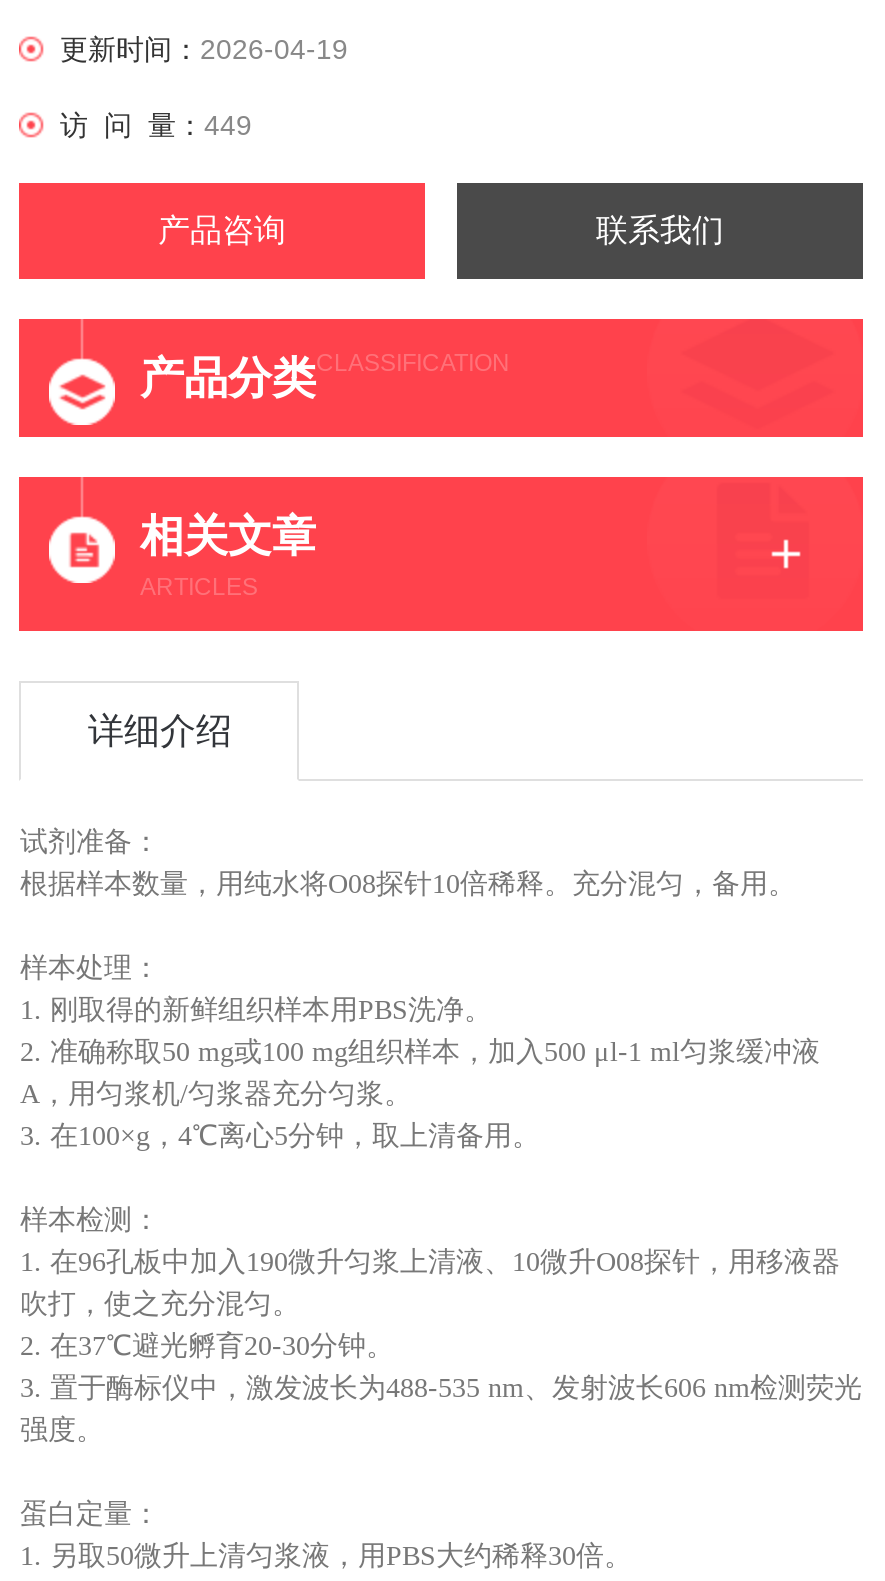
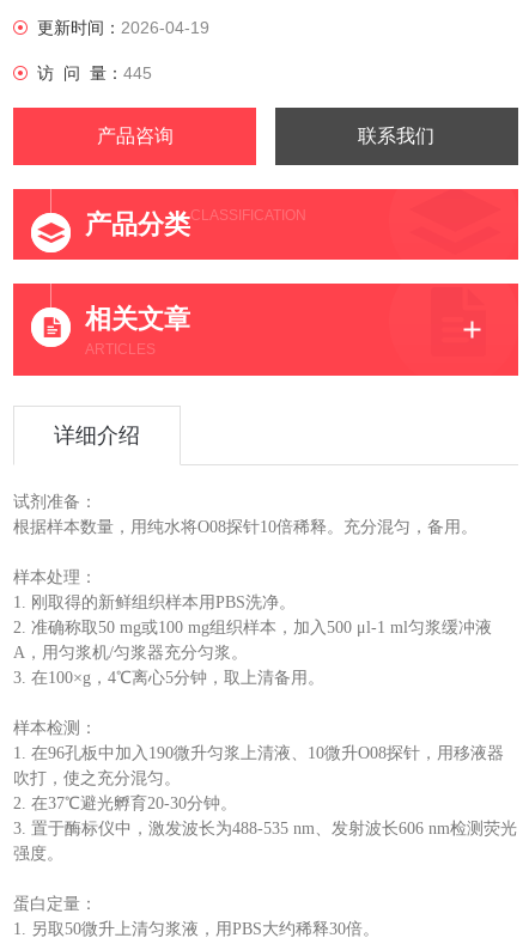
- 访 问 量：449
+ 访 问 量：445
